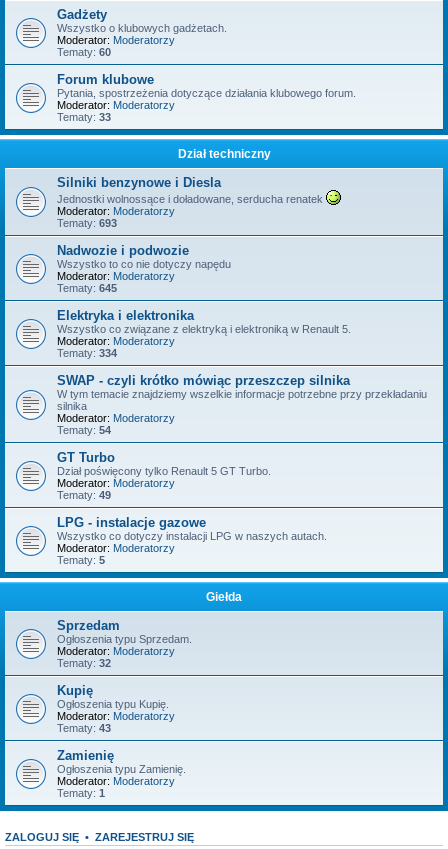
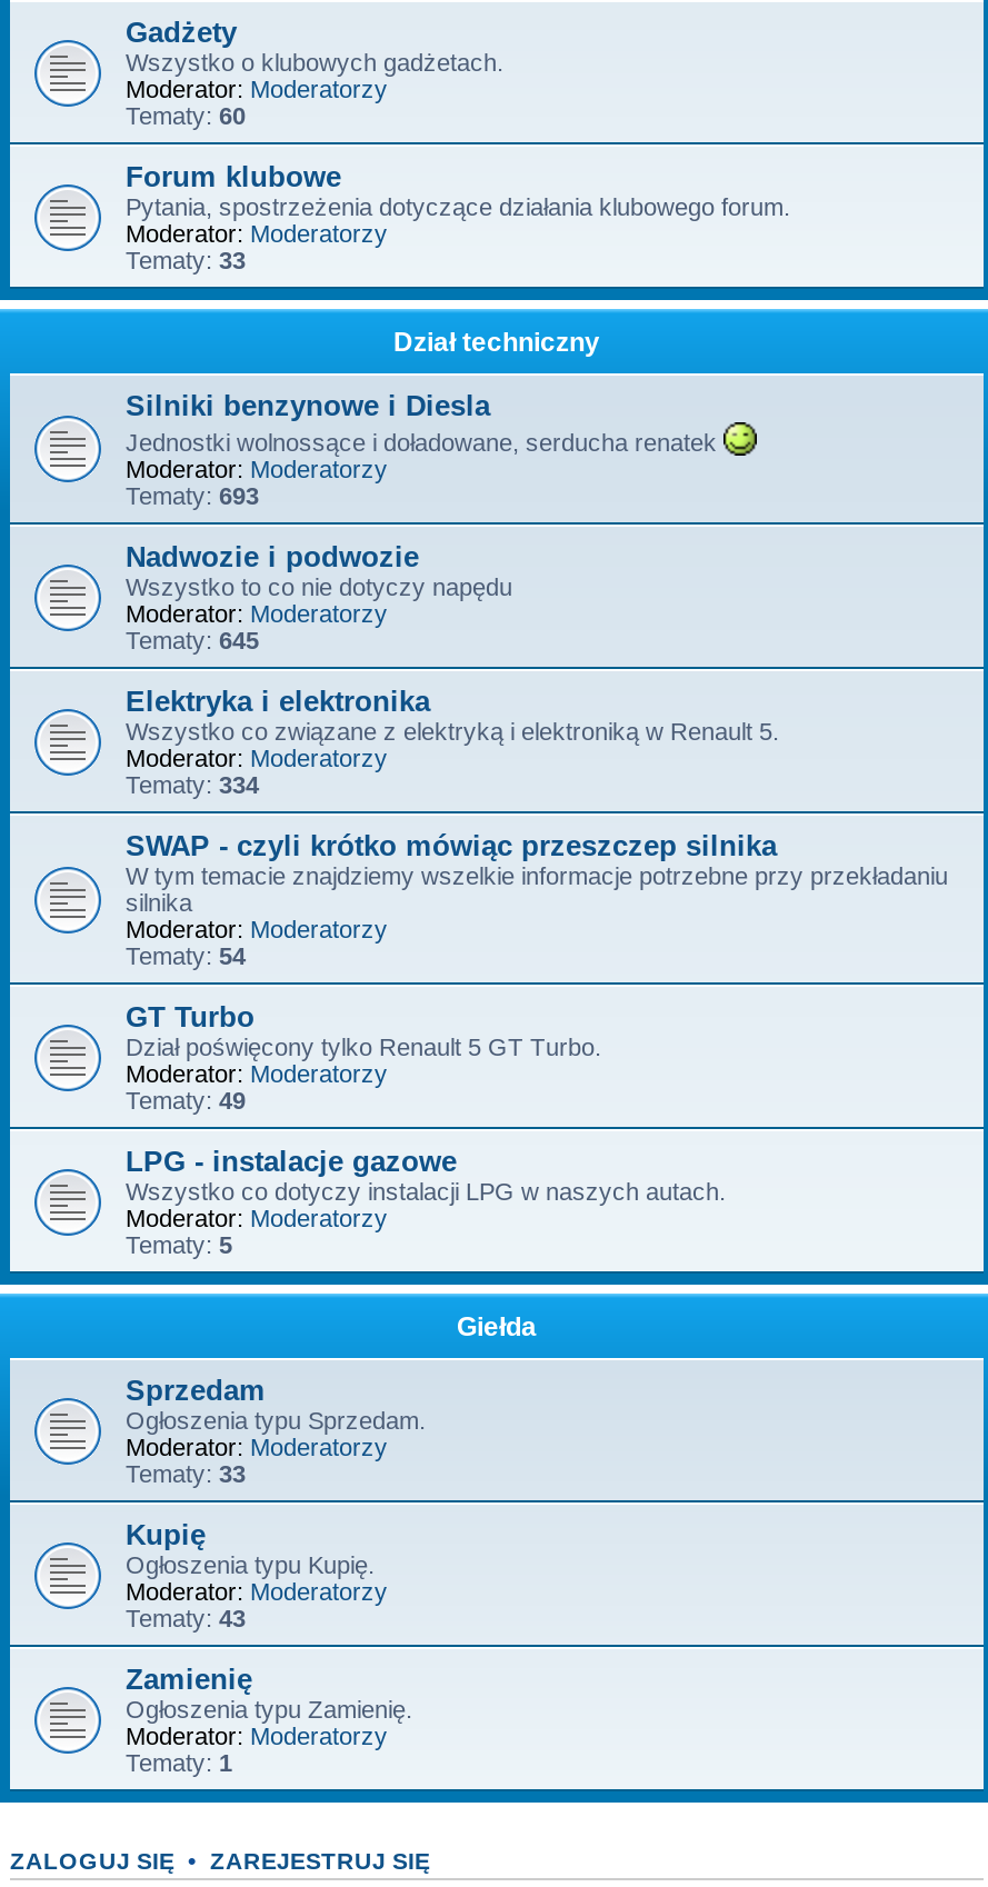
- Tematy: 32
+ Tematy: 33
